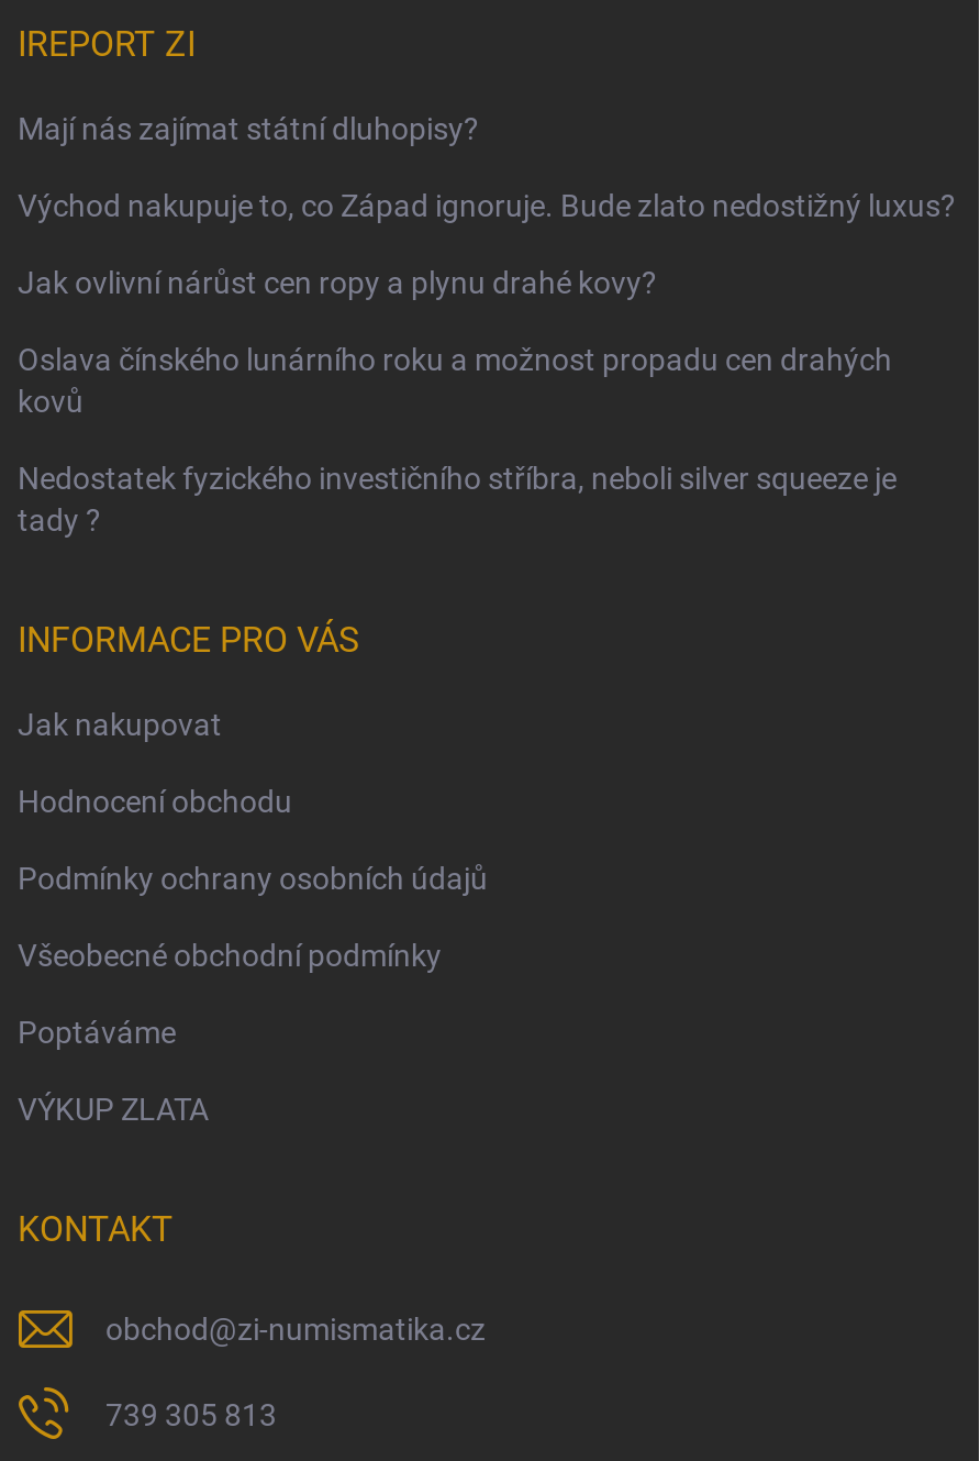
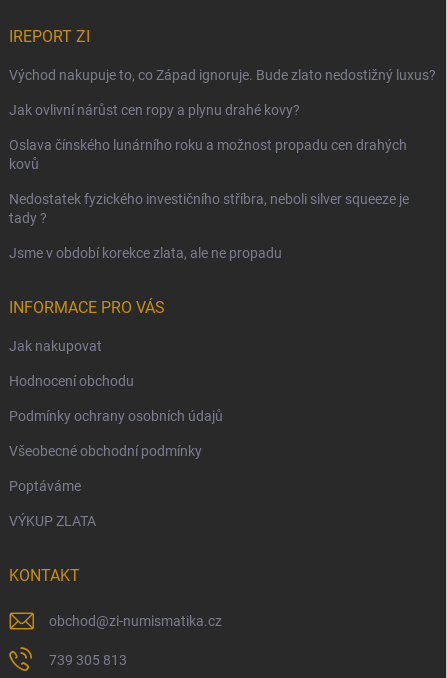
- Mají nás zajímat státní dluhopisy?

moved up: Východ nakupuje to, co Západ ignoruje. Bude zlato nedostižný luxus? | Jak ovlivní nárůst cen ropy a plynu drahé kovy? | Oslava čínského lunárního roku a možnost propadu cen drahých | kovů | Nedostatek fyzického investičního stříbra, neboli silver squeeze je | tady ?

+ Jsme v období korekce zlata, ale ne propadu
